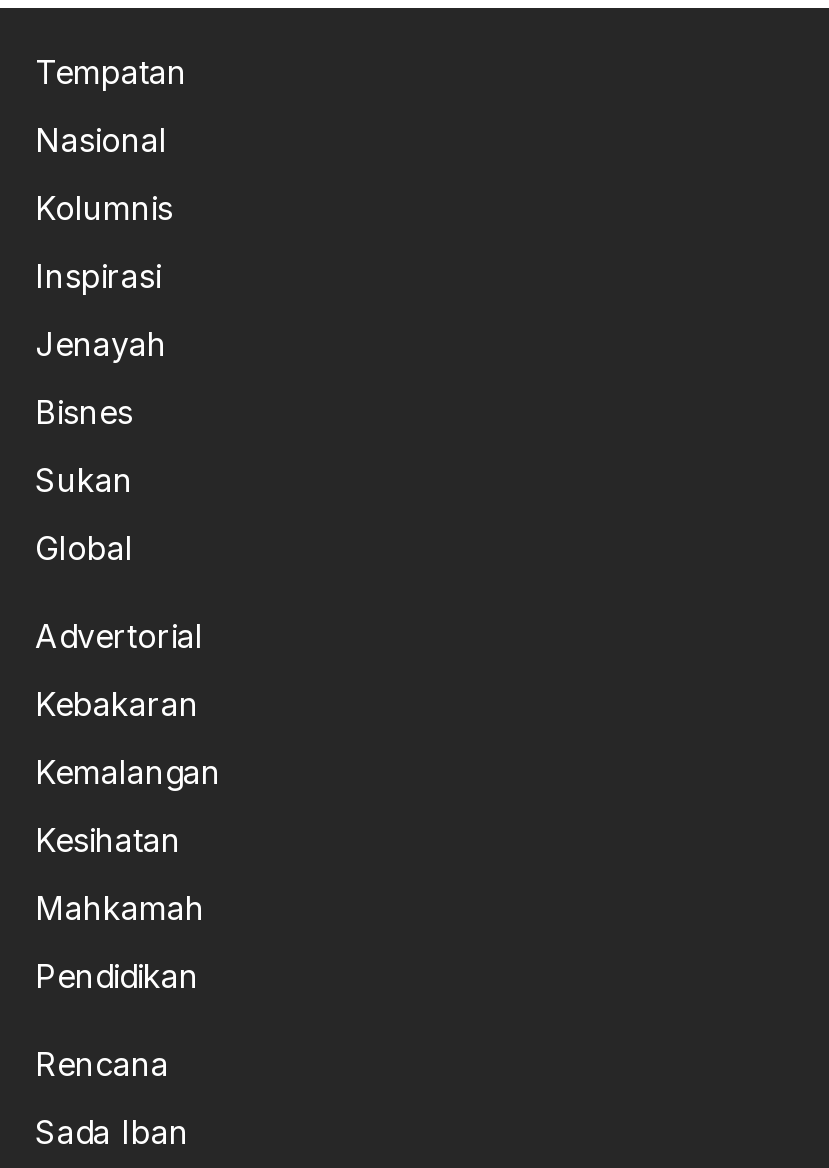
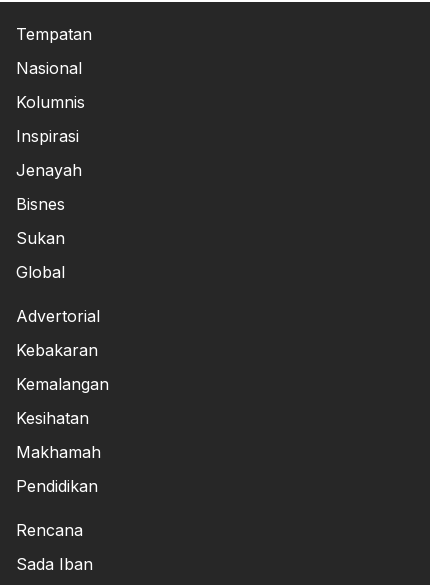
- Mahkamah
+ Makhamah
